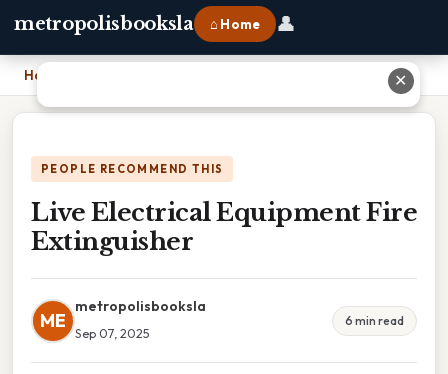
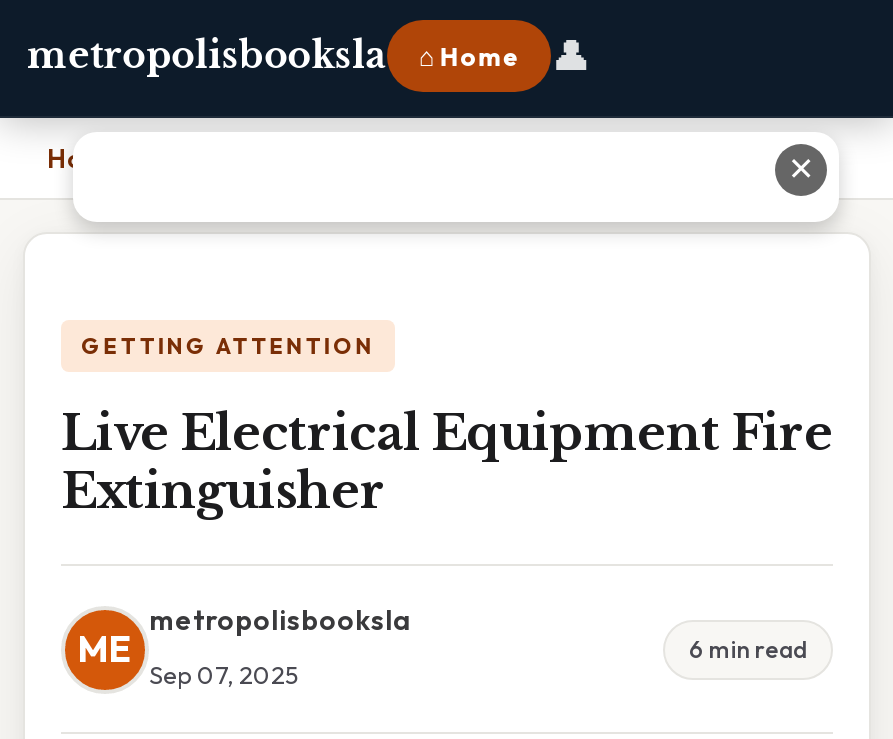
- PEOPLE RECOMMEND THIS
+ GETTING ATTENTION
